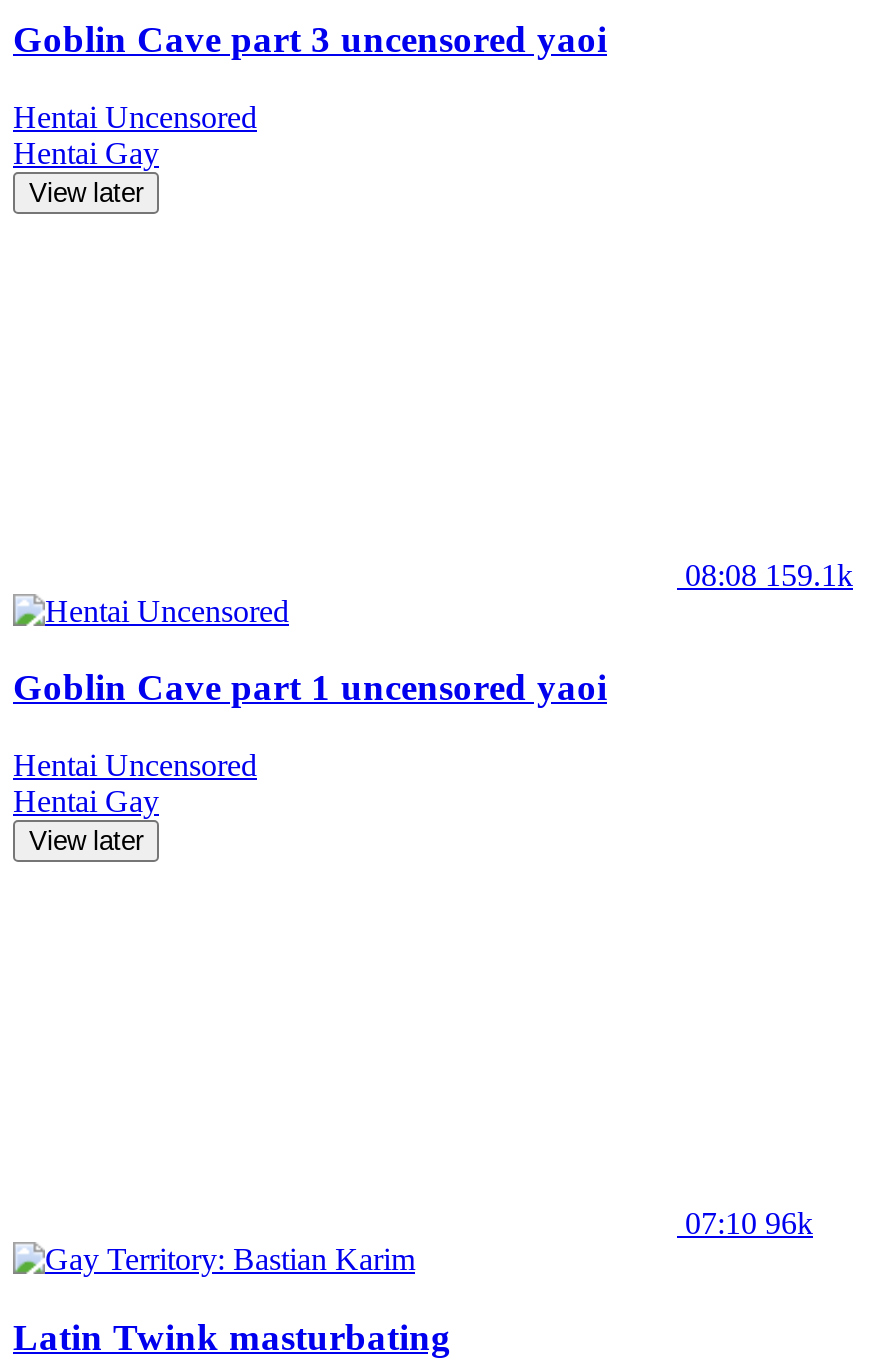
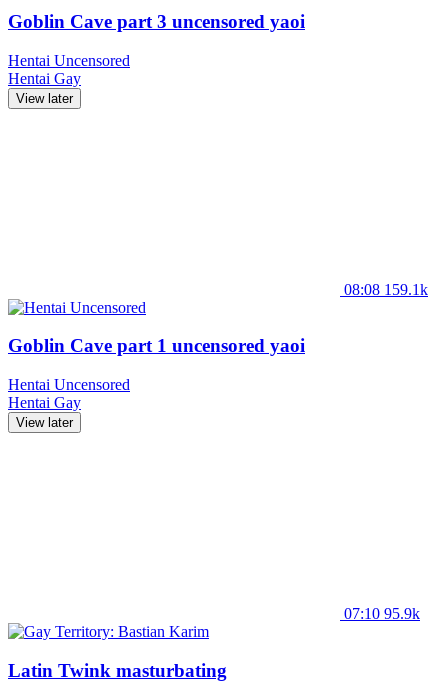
- 07:10 96k
+ 07:10 95.9k
